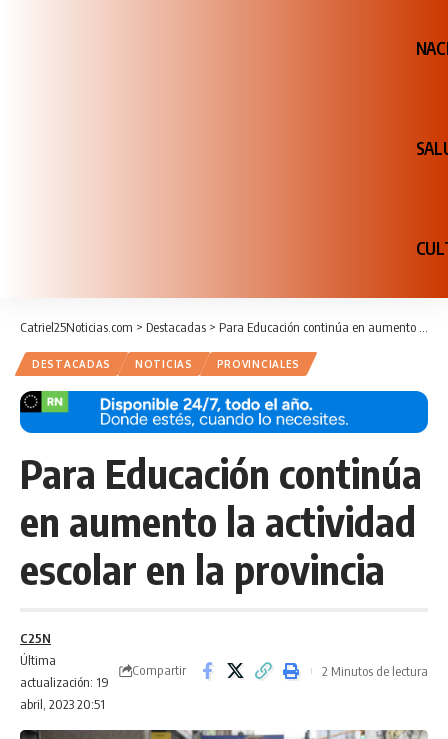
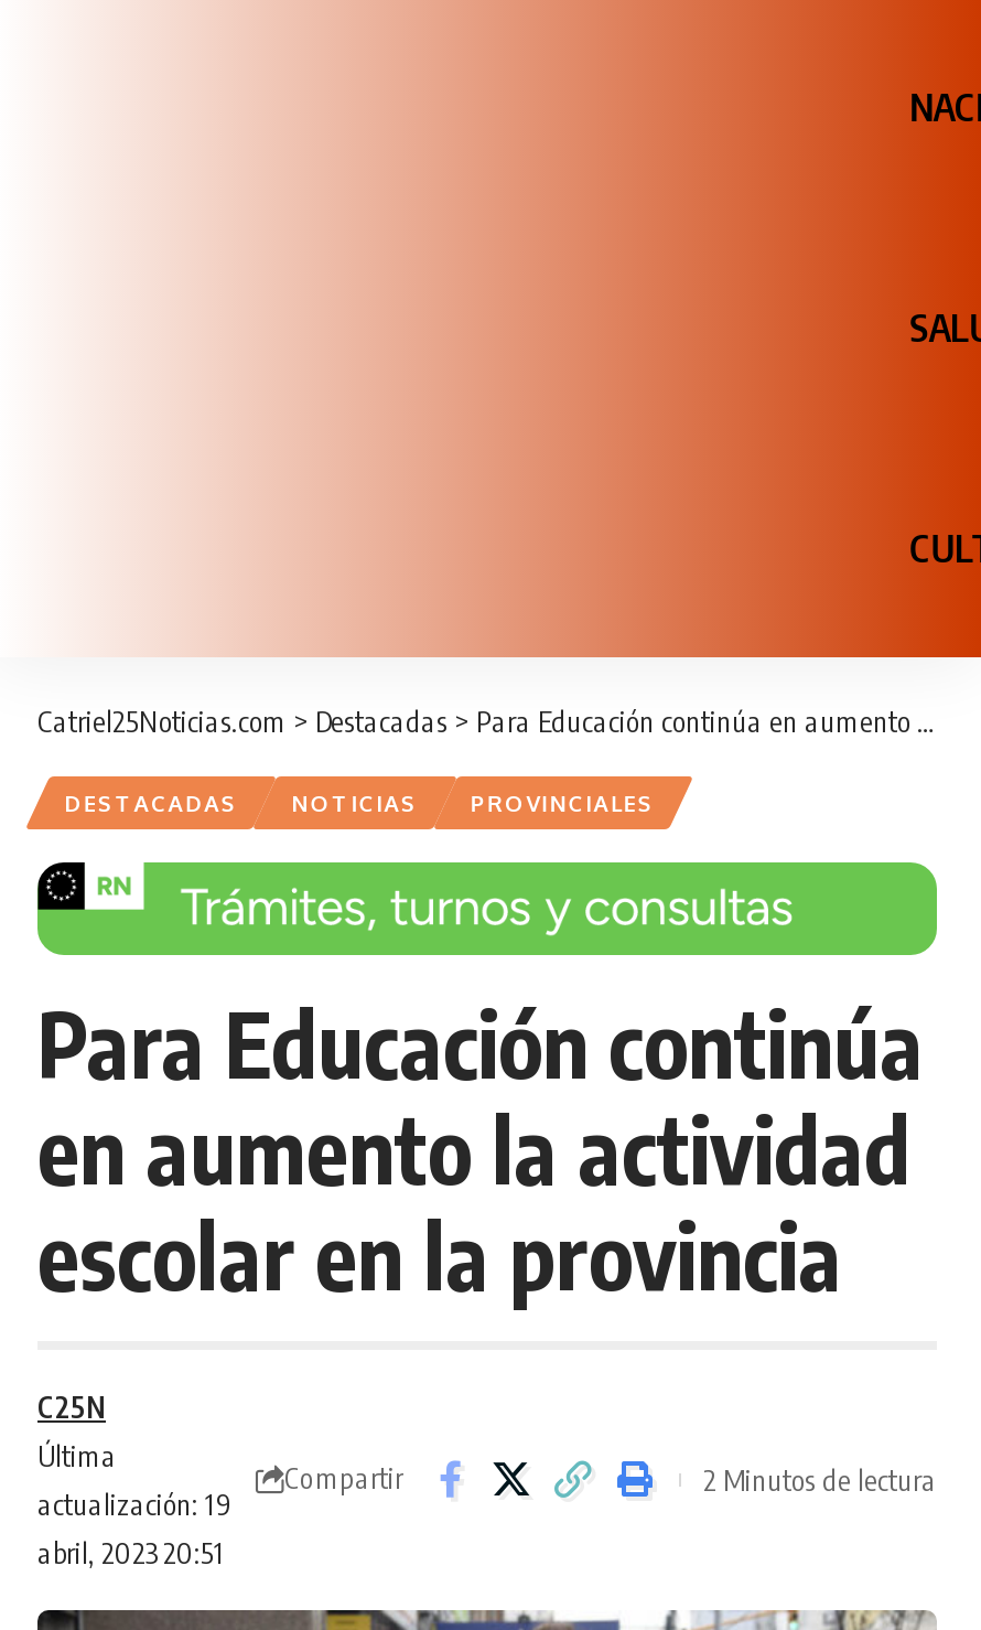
- [image]
+ [image]
